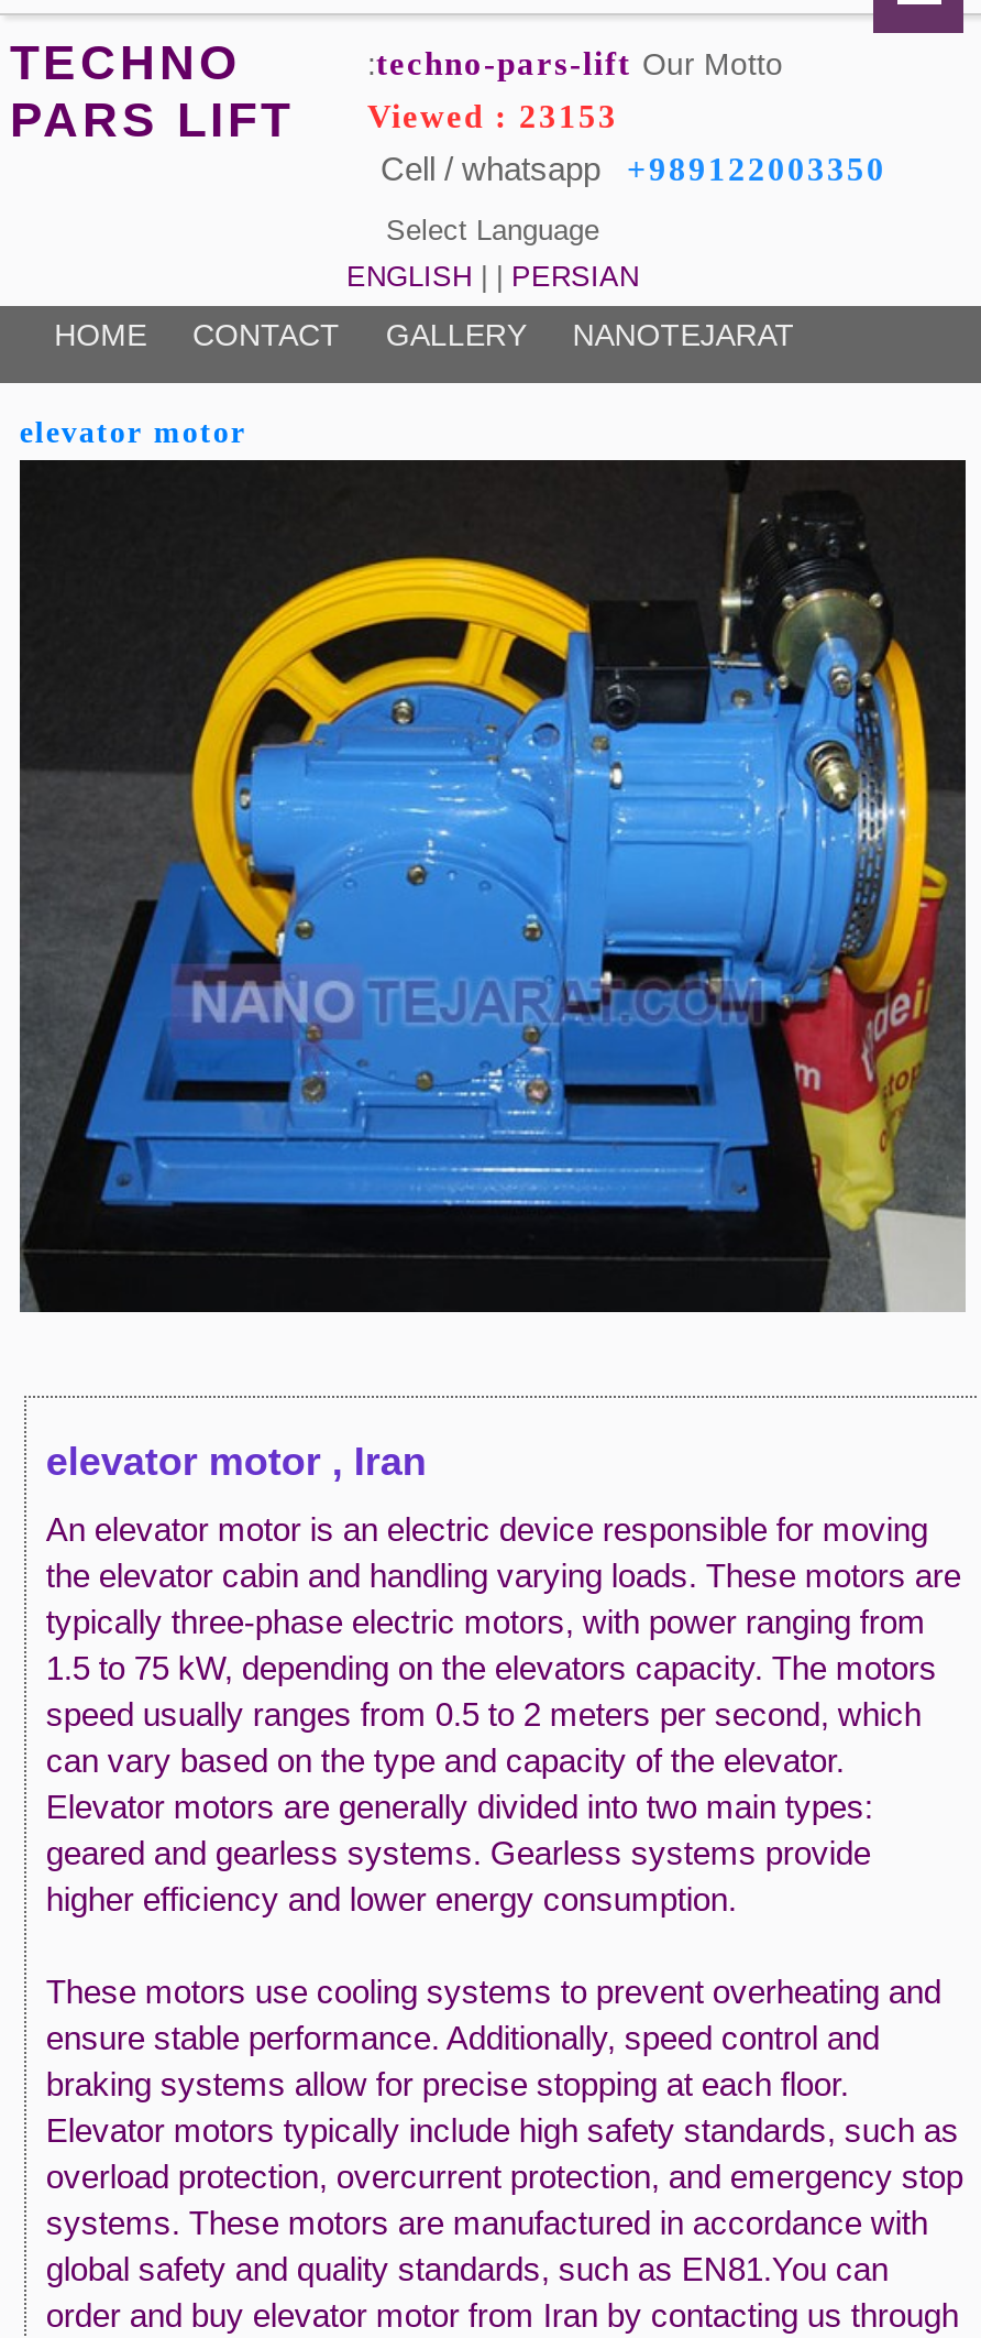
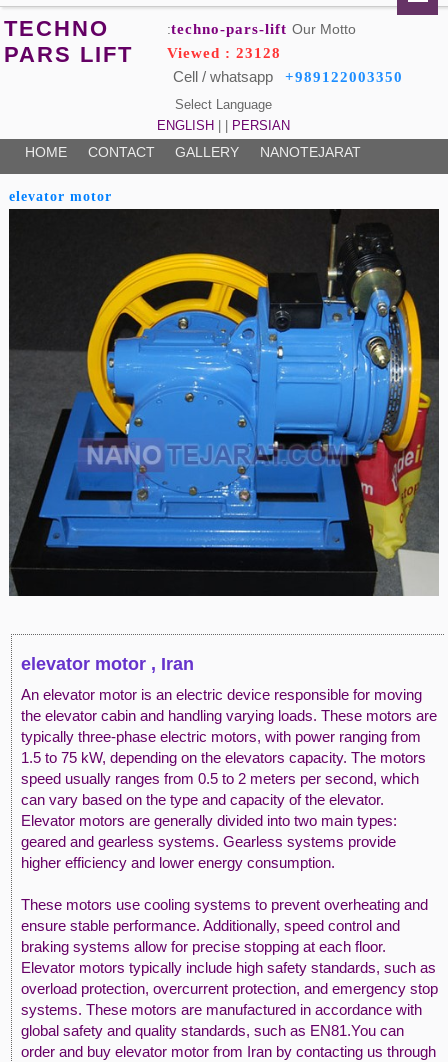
- Viewed : 23153
+ Viewed : 23128
